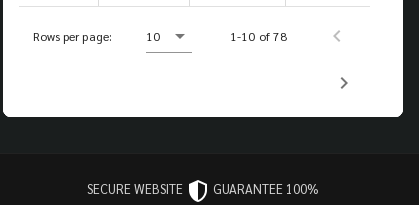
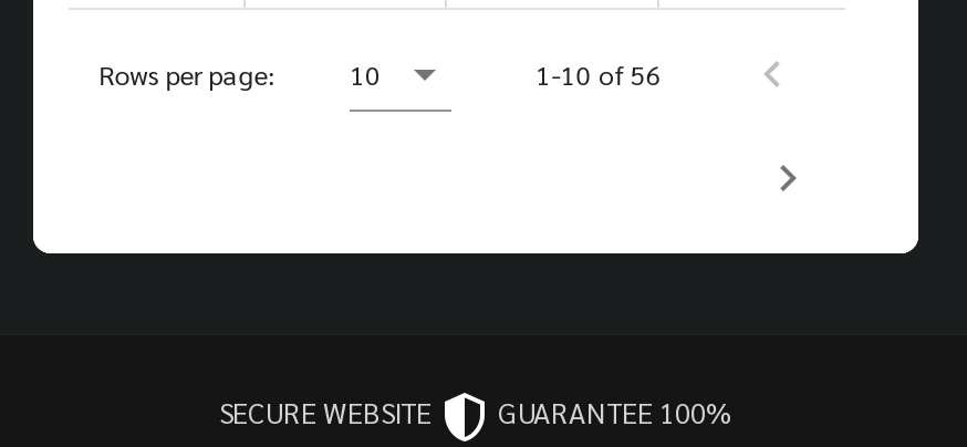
- 1-10 of 78
+ 1-10 of 56
